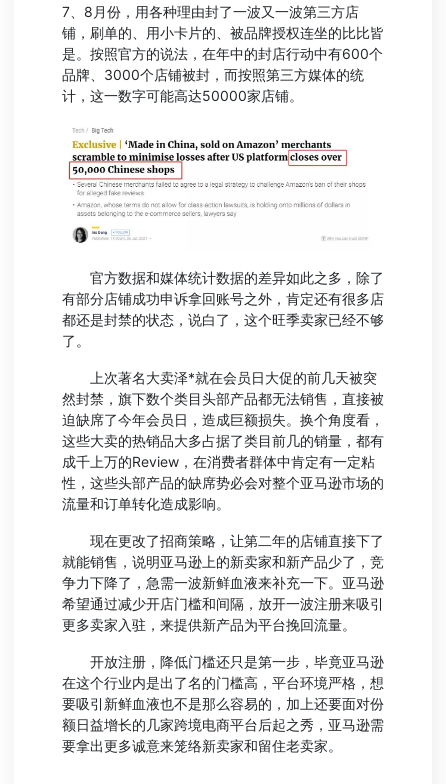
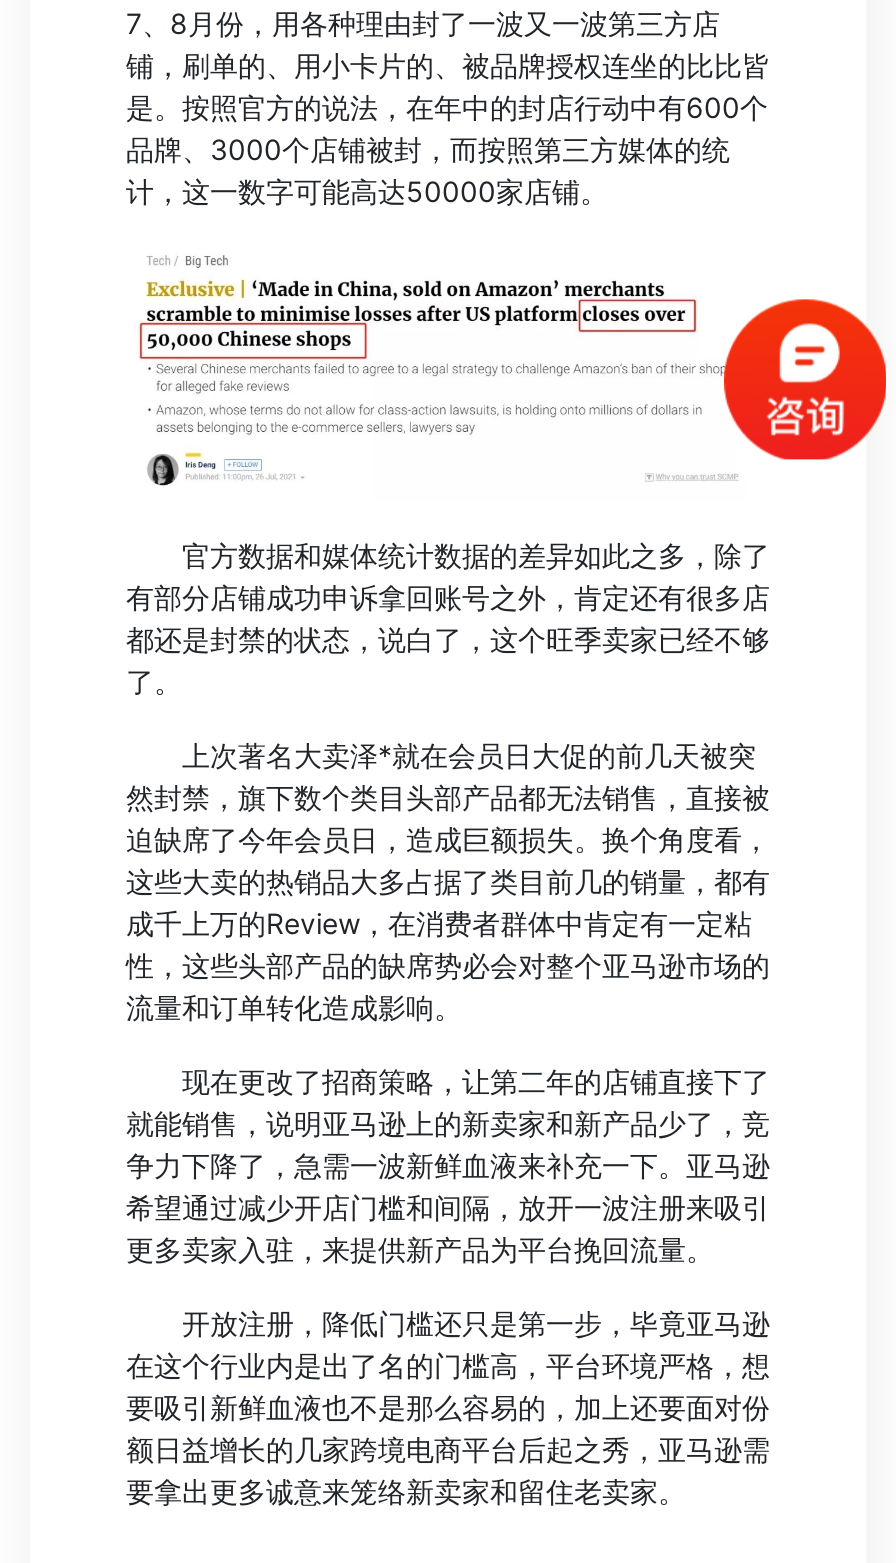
+ [image]
